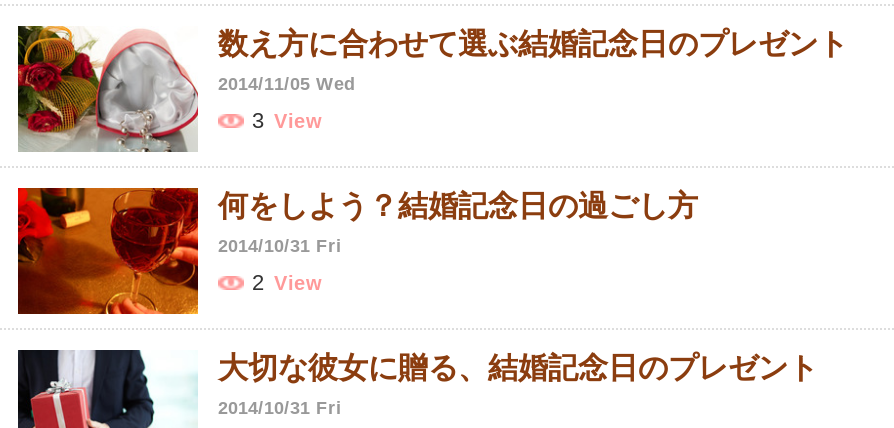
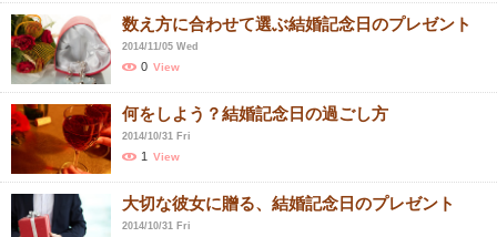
- 3 View
+ 0 View

- 2 View
+ 1 View
